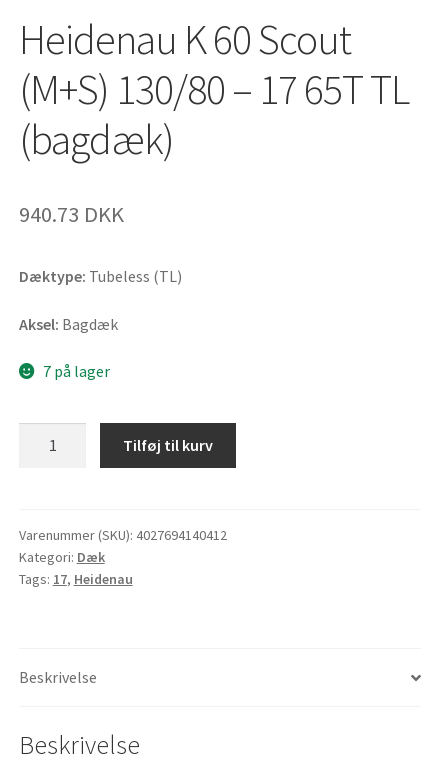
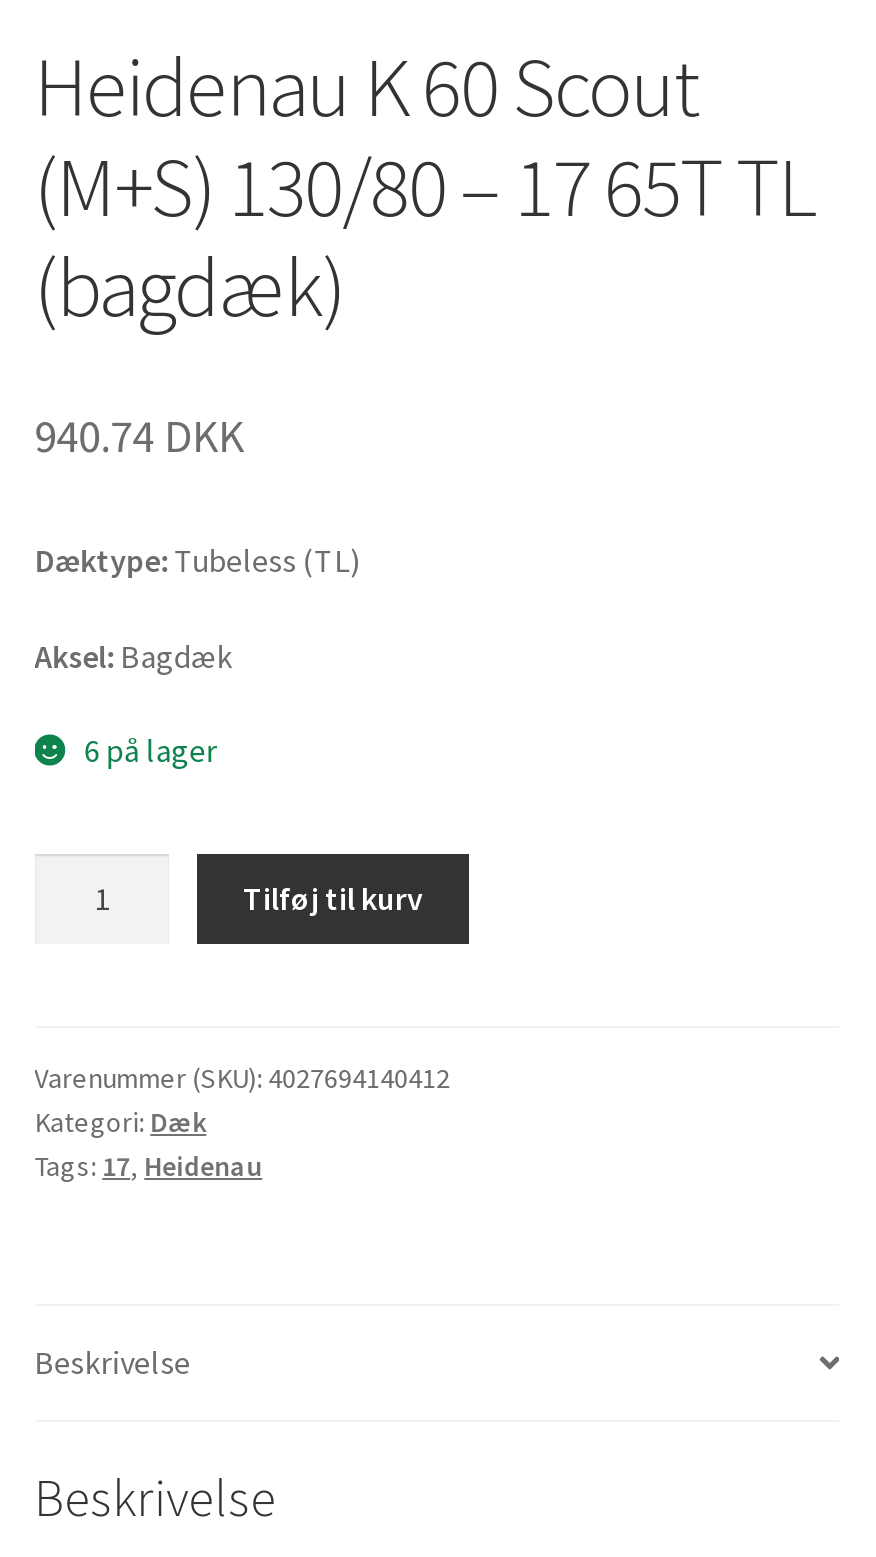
- 940.73 DKK
+ 940.74 DKK

- 7 på lager
+ 6 på lager
